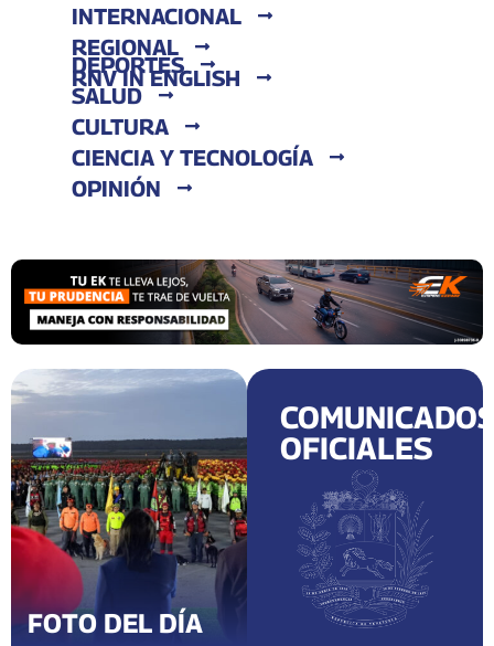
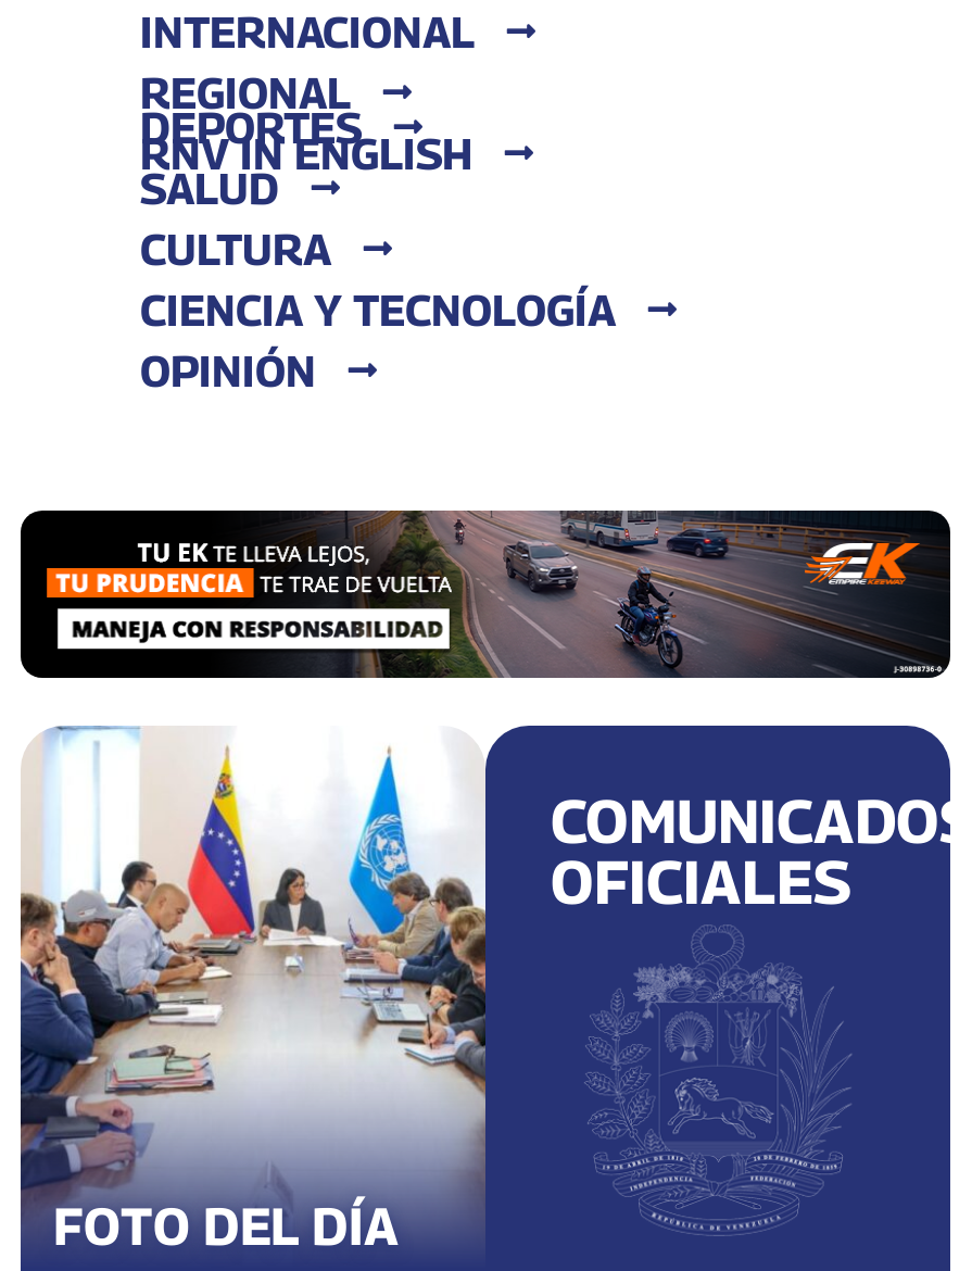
- [image]
+ [image]
